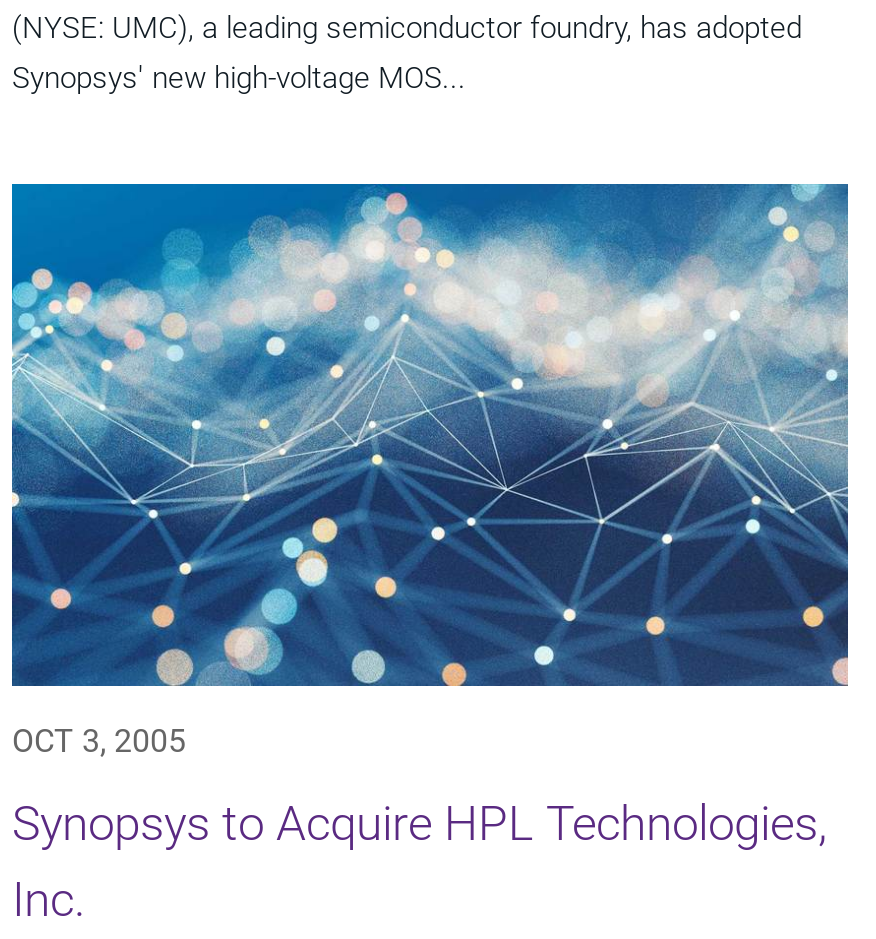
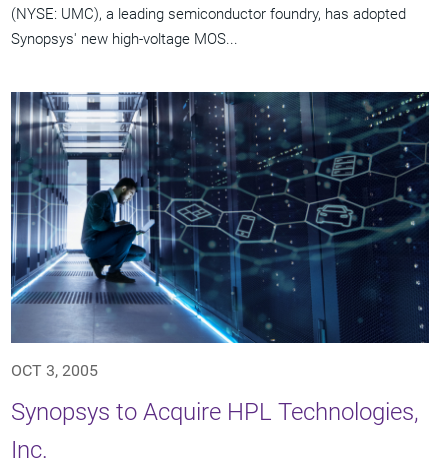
- [image]
+ [image]
